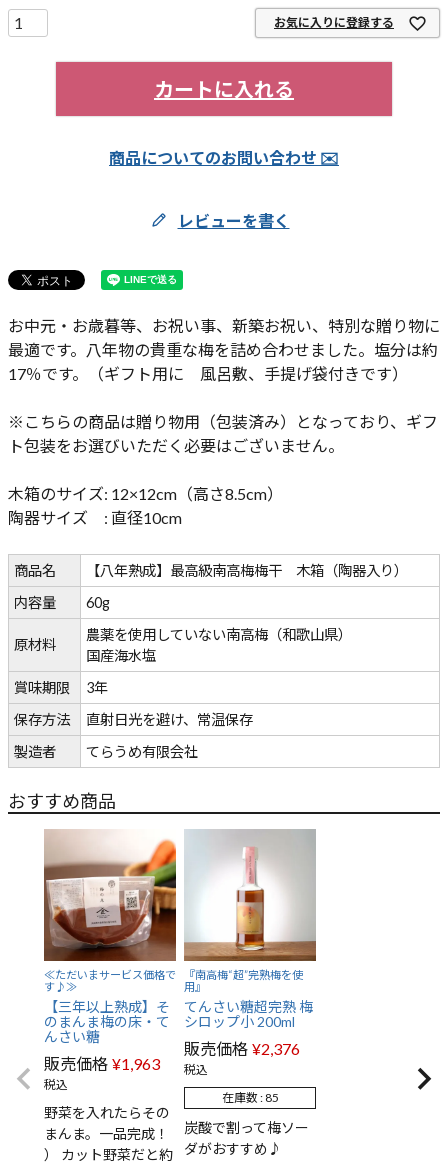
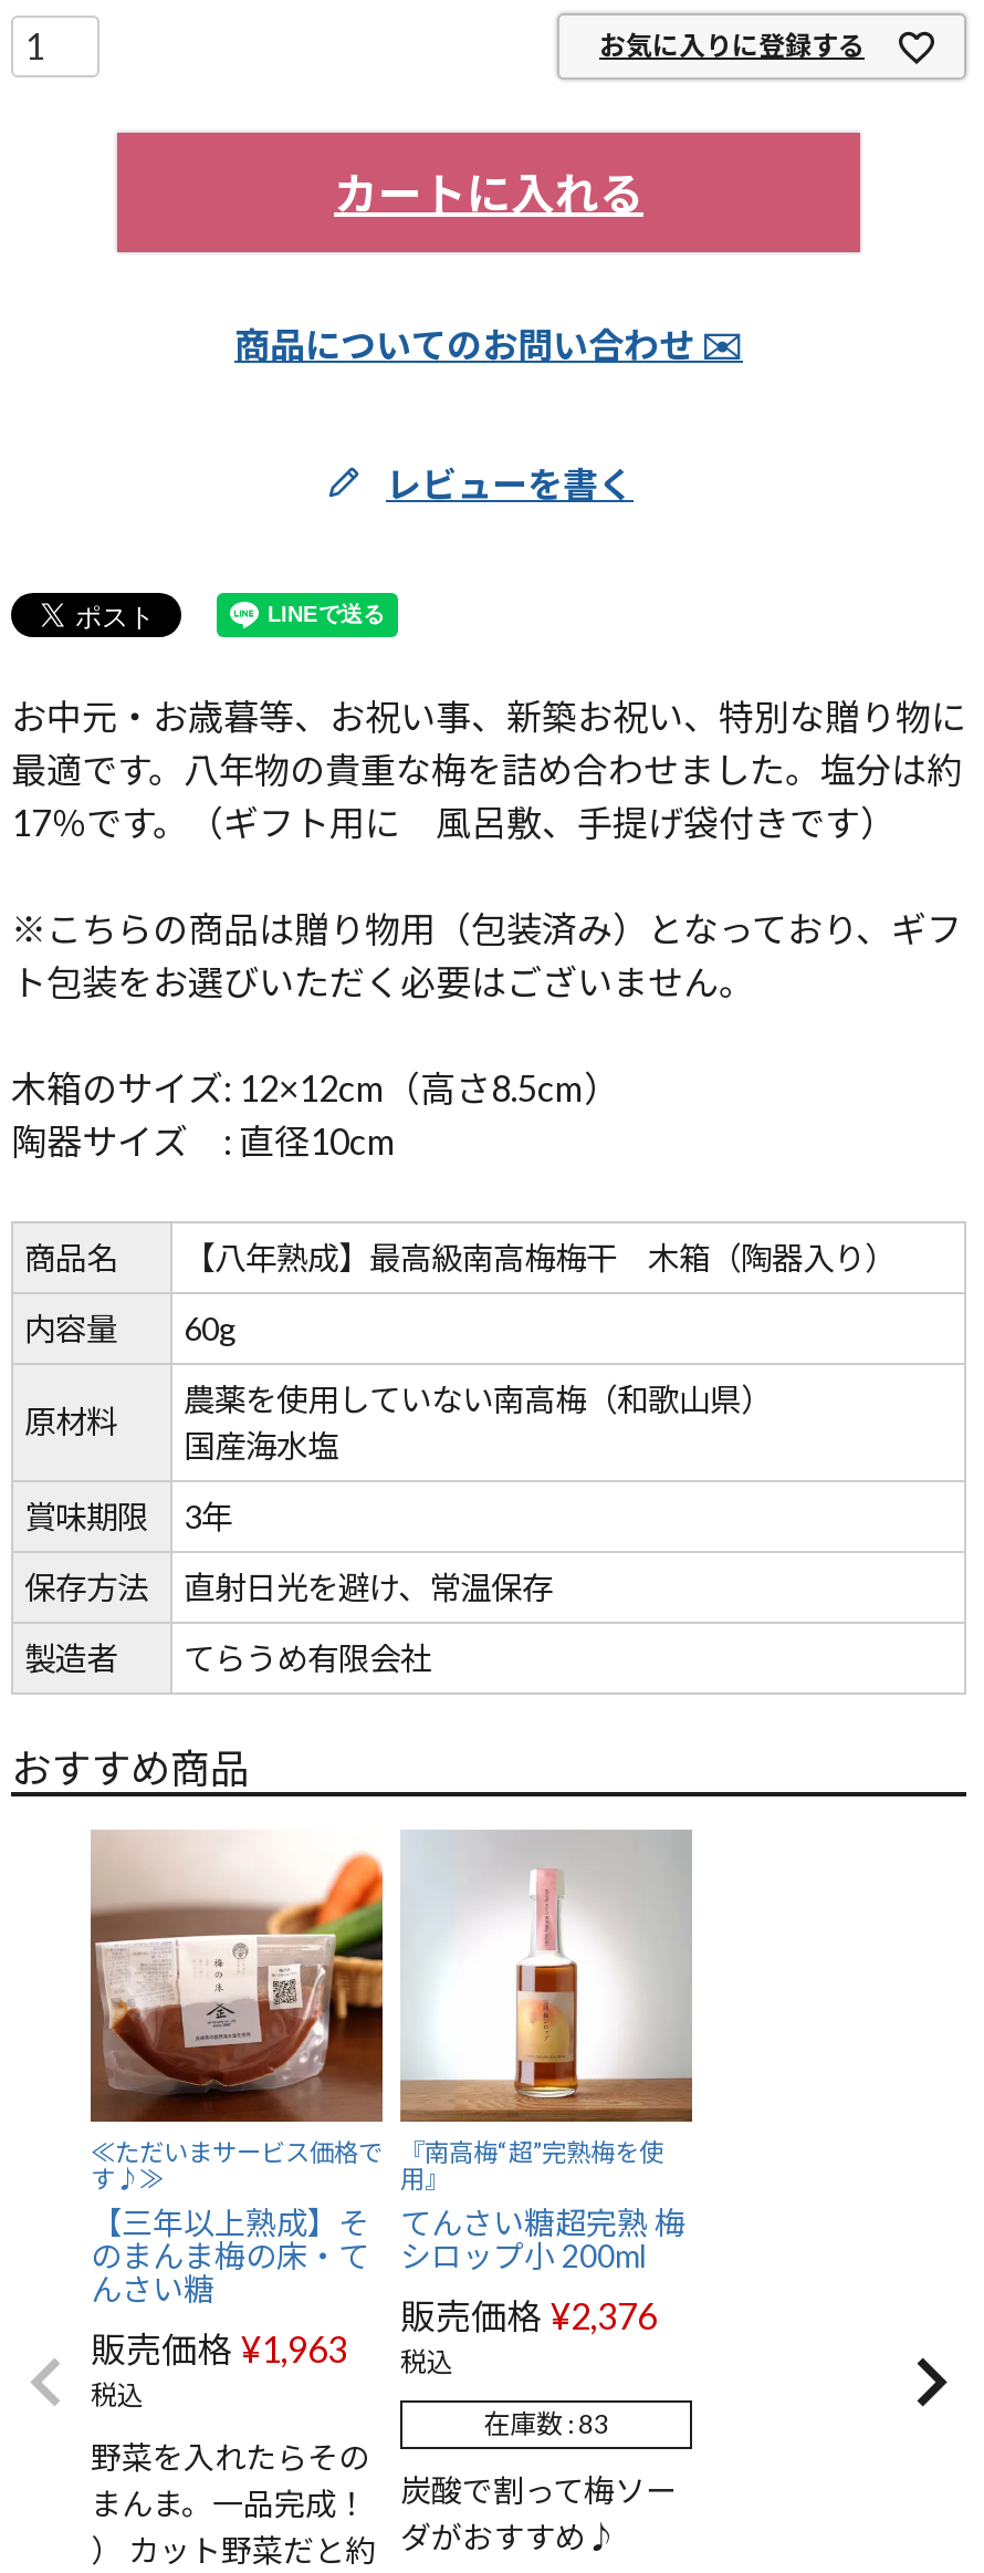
- 在庫数 85
+ 在庫数 83
